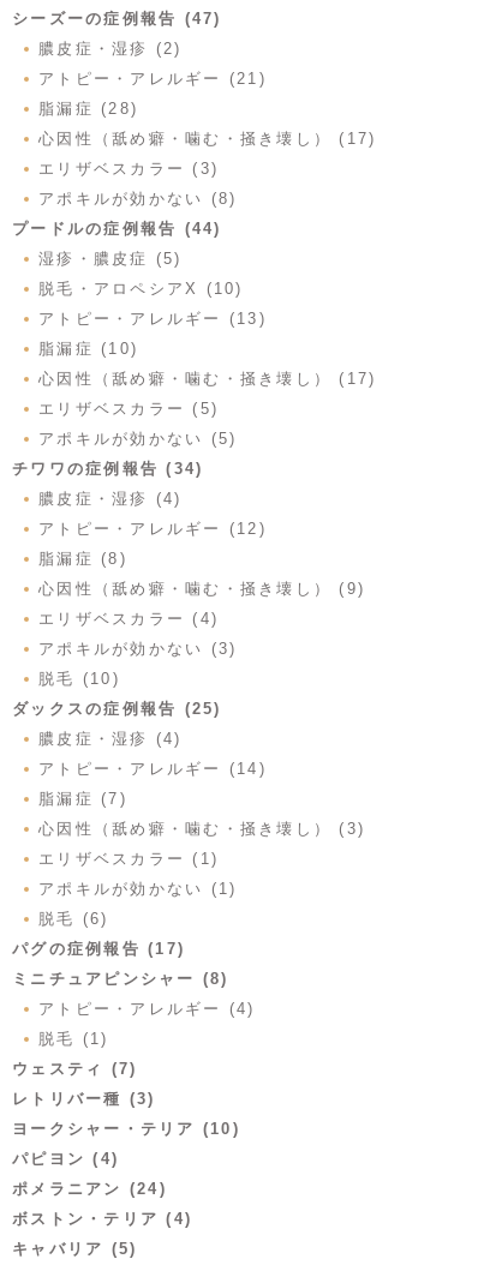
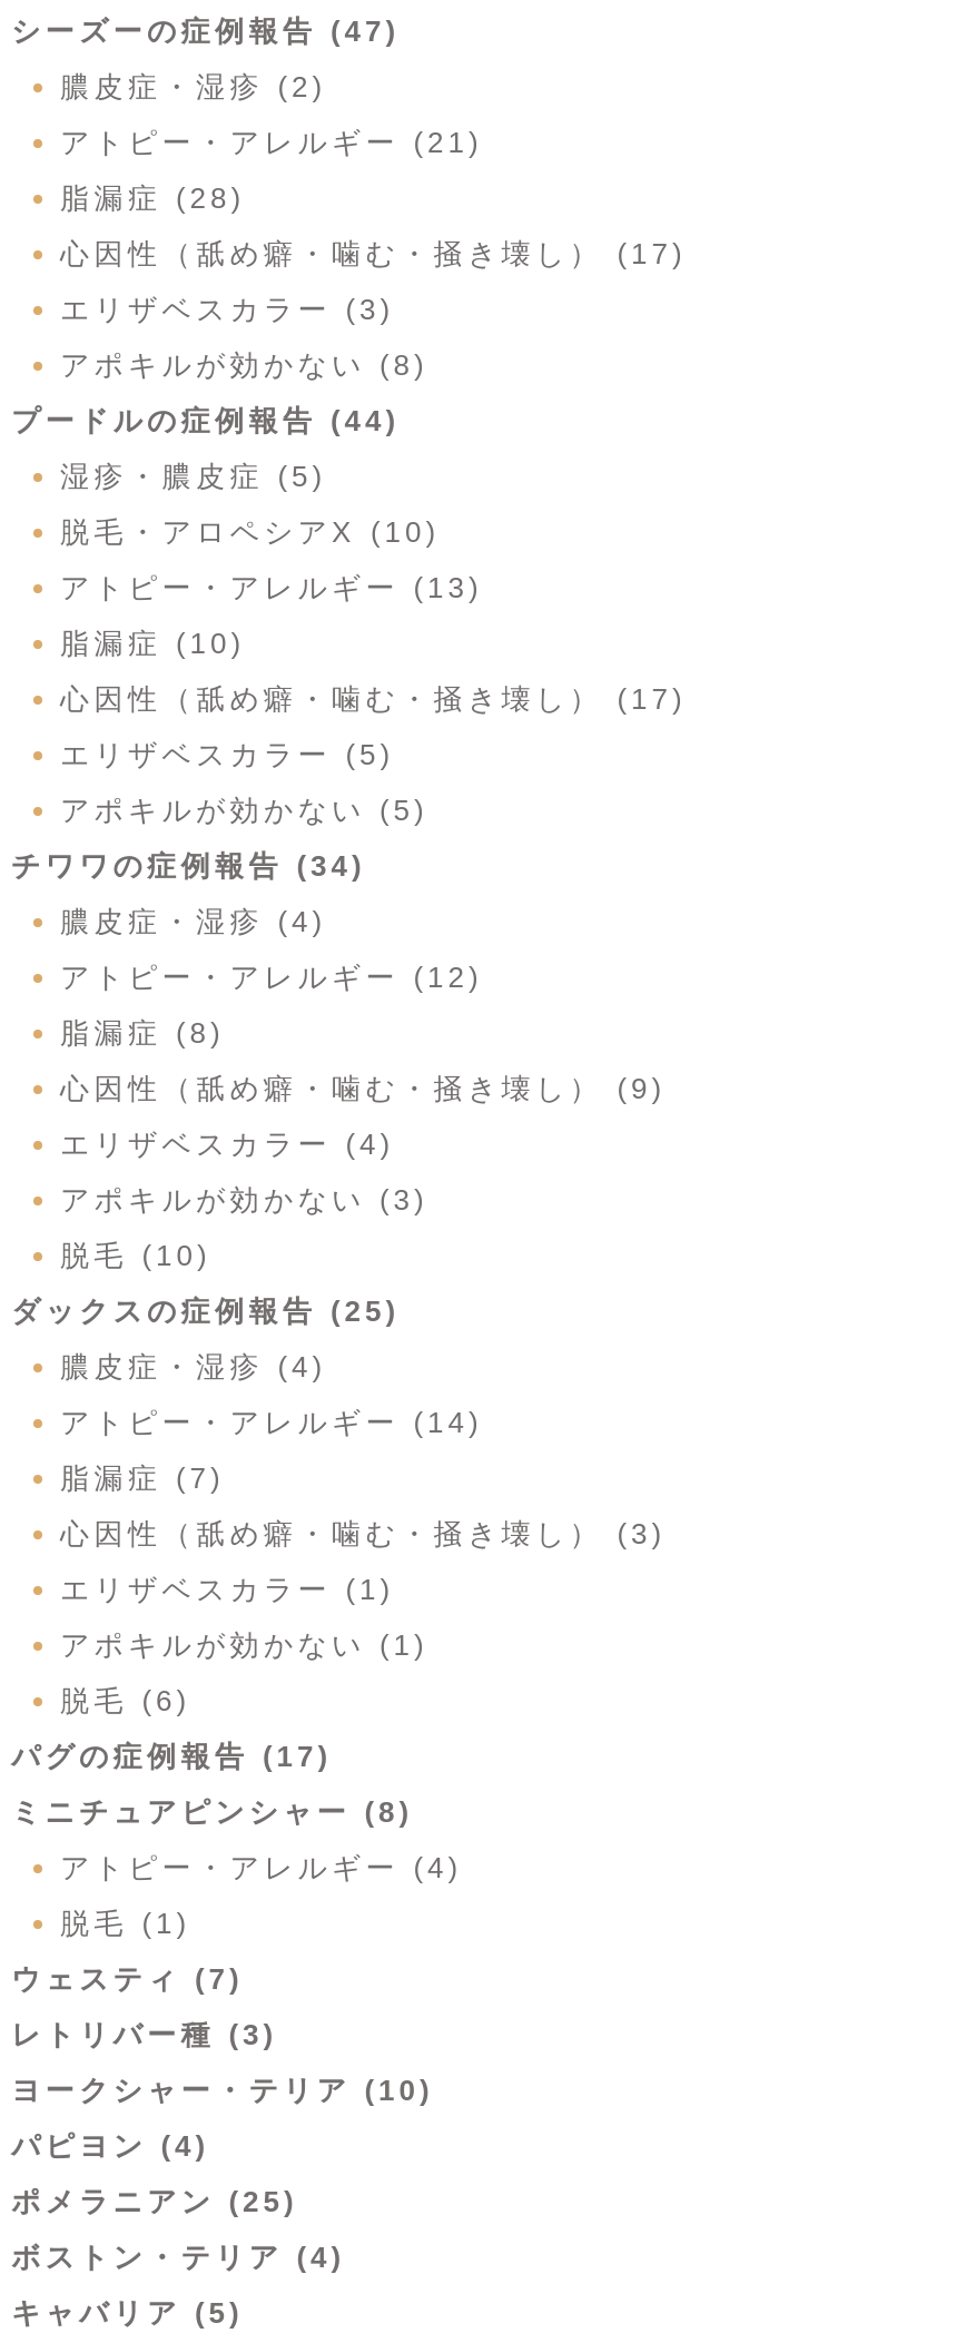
- ポメラニアン (24)
+ ポメラニアン (25)
